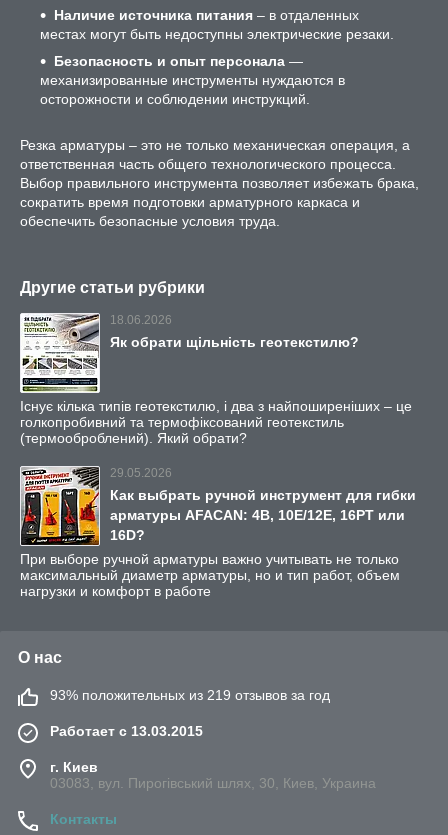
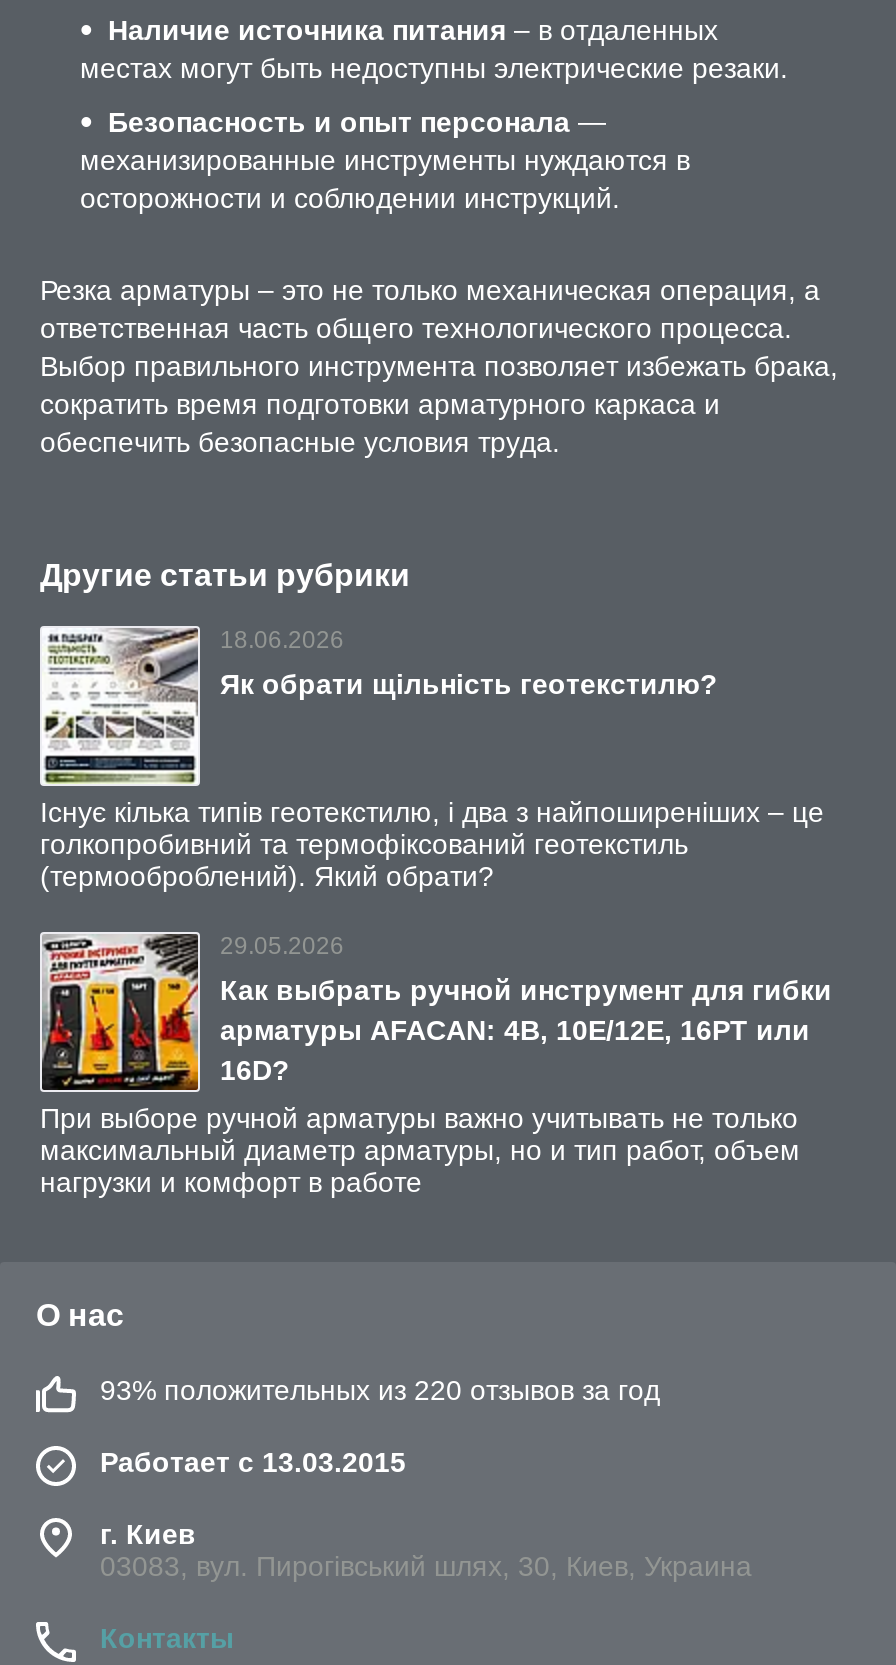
- 93% положительных из 219 отзывов за год
+ 93% положительных из 220 отзывов за год
